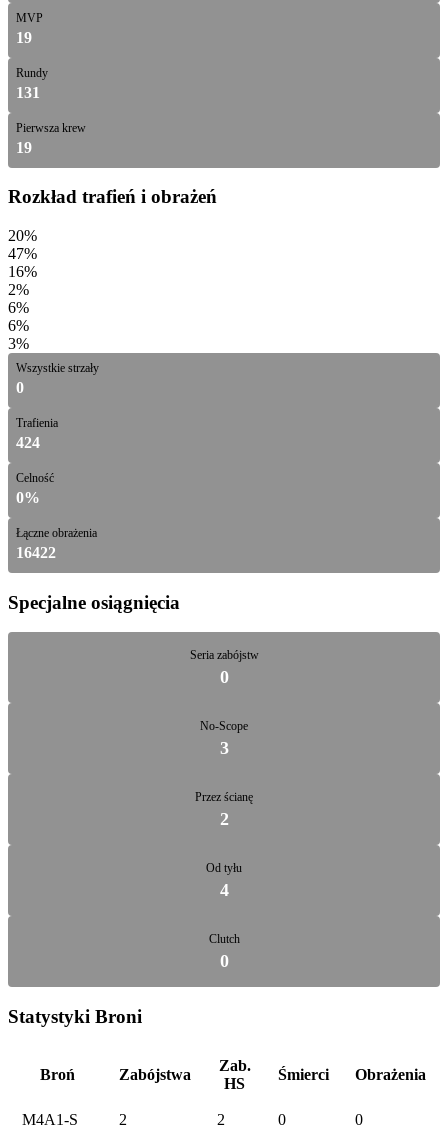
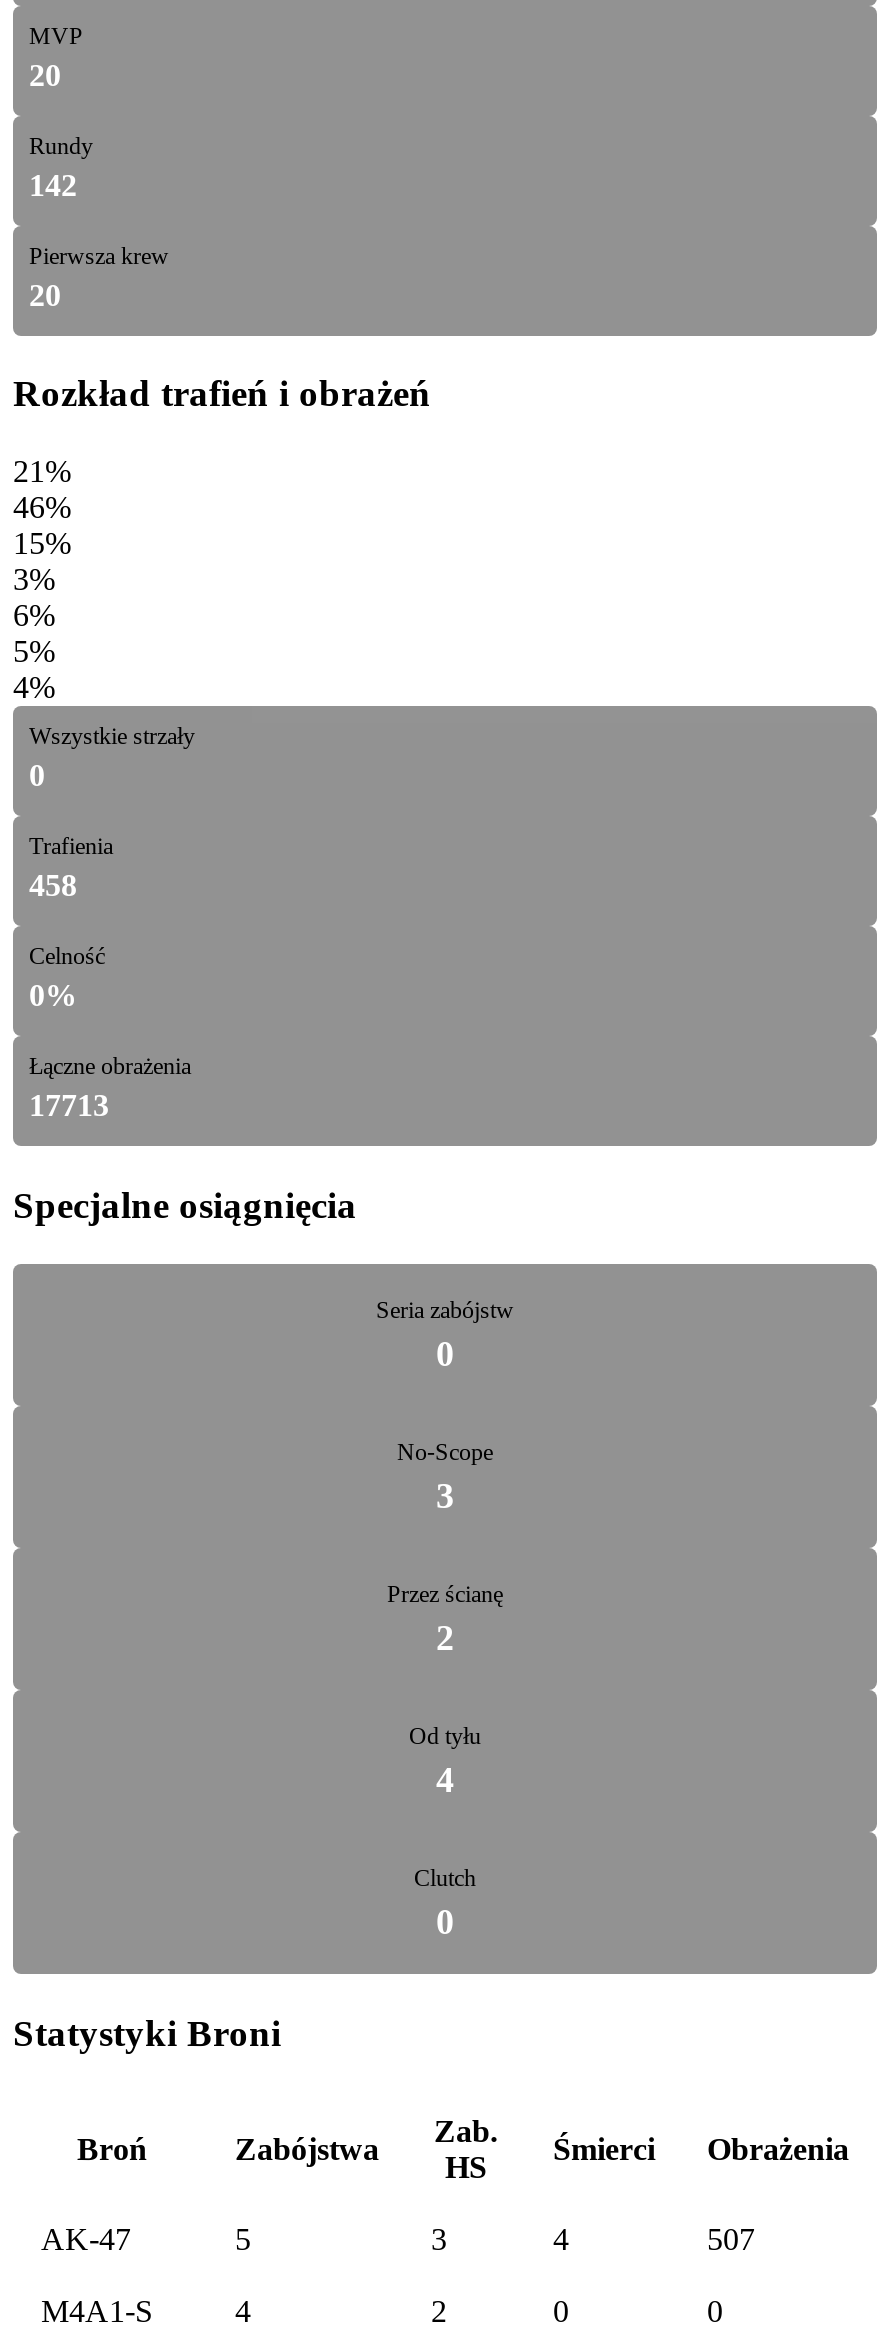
- 19
+ 20

- 131
+ 142

- 19
+ 20

- 20%
+ 21%

- 47%
+ 46%

- 16%
+ 15%

- 2%
+ 3%

- 6%
+ 5%

- 3%
+ 4%

- 424
+ 458

- 16422
+ 17713

+ AK-47
+ 5
+ 3
+ 4
+ 507

- 2
+ 4
